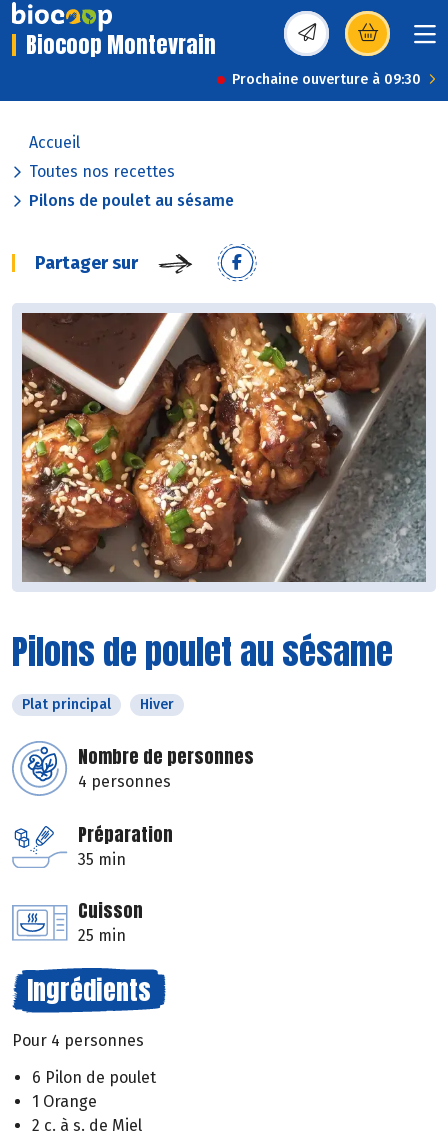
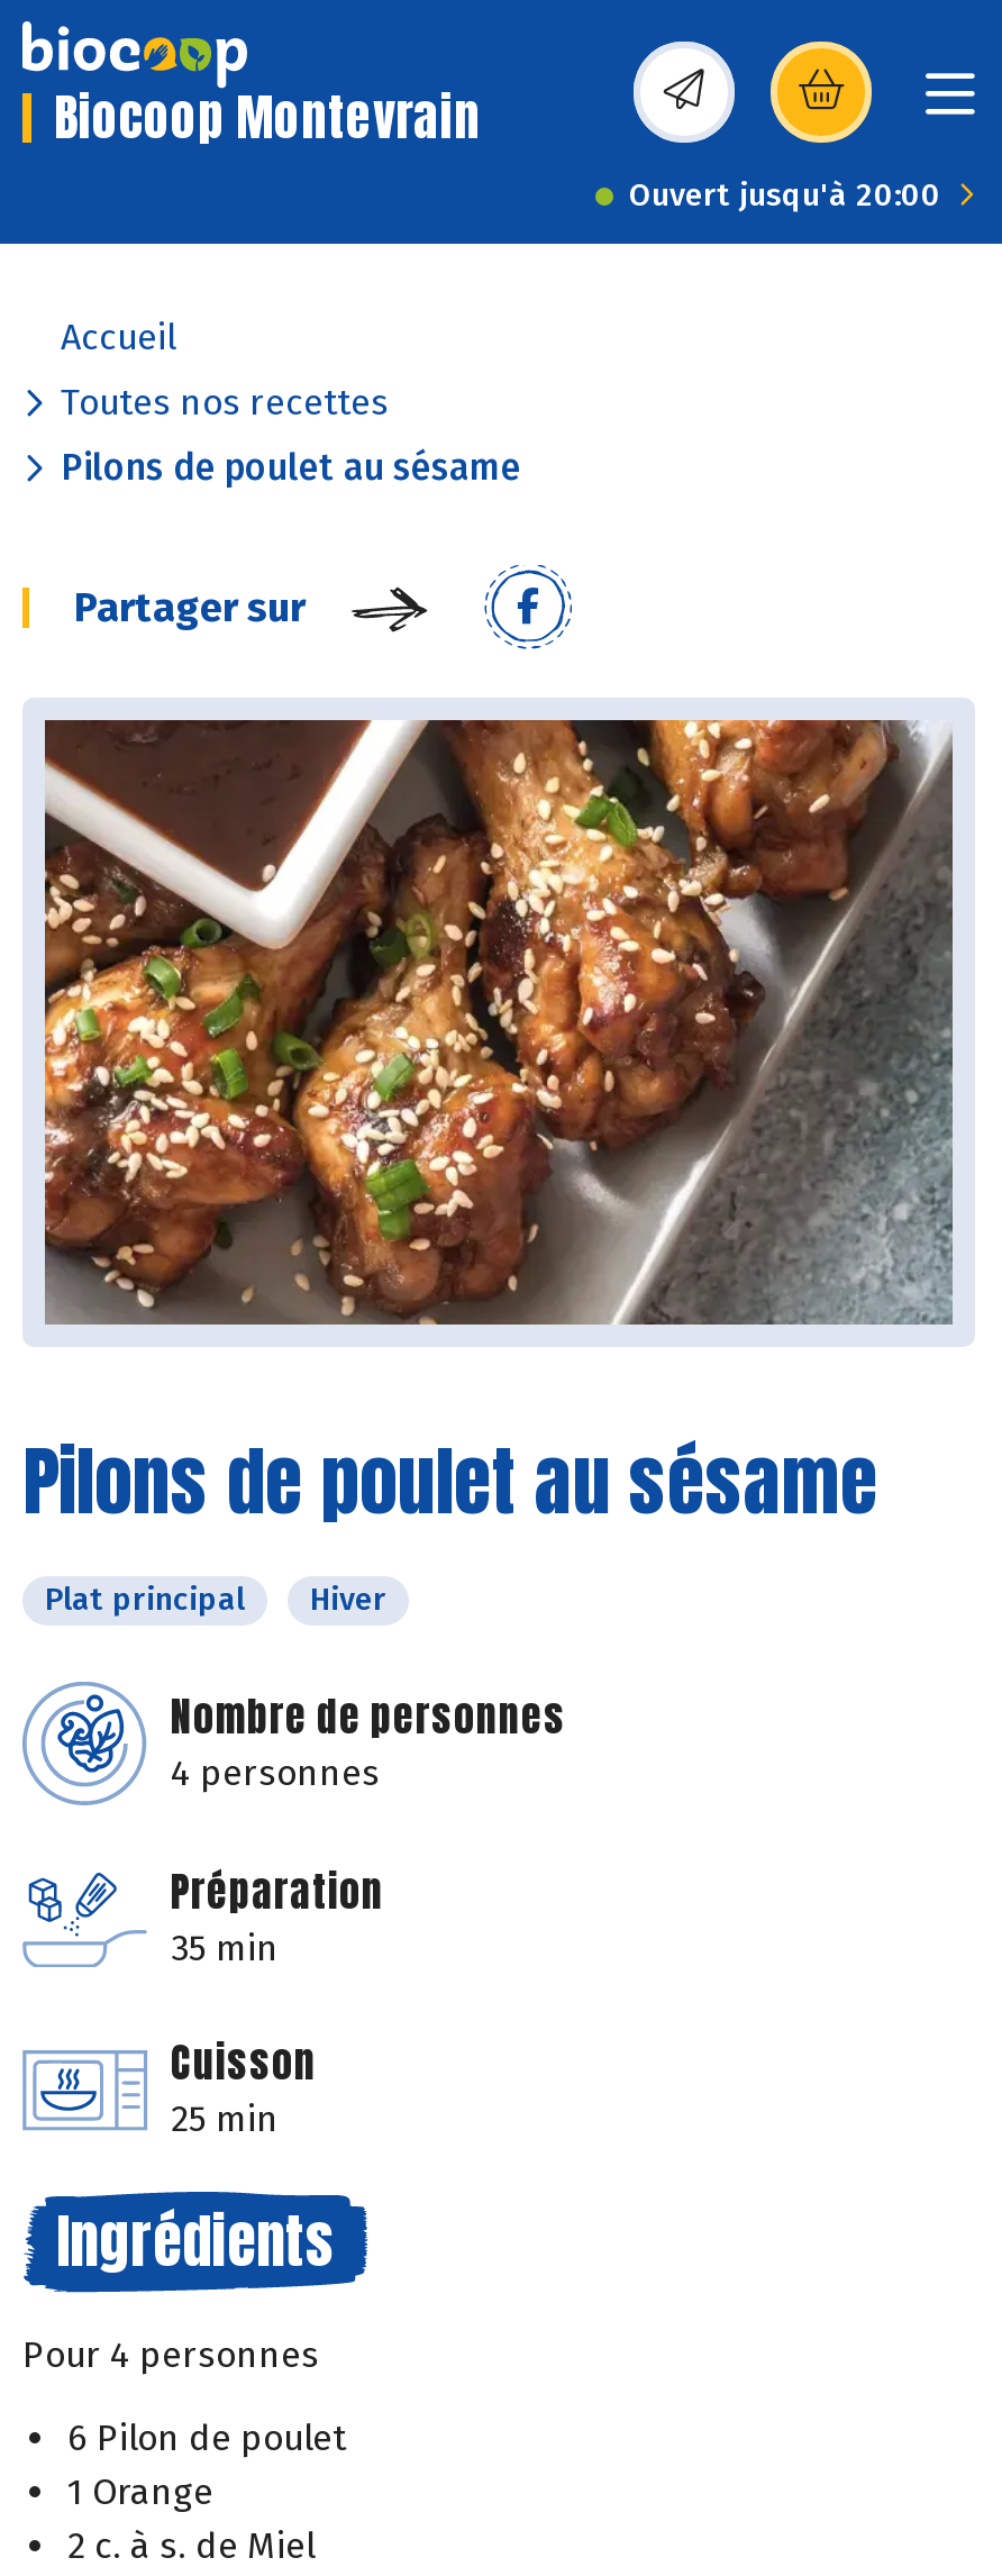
- Prochaine ouverture à 09:30
+ Ouvert jusqu'à 20:00
